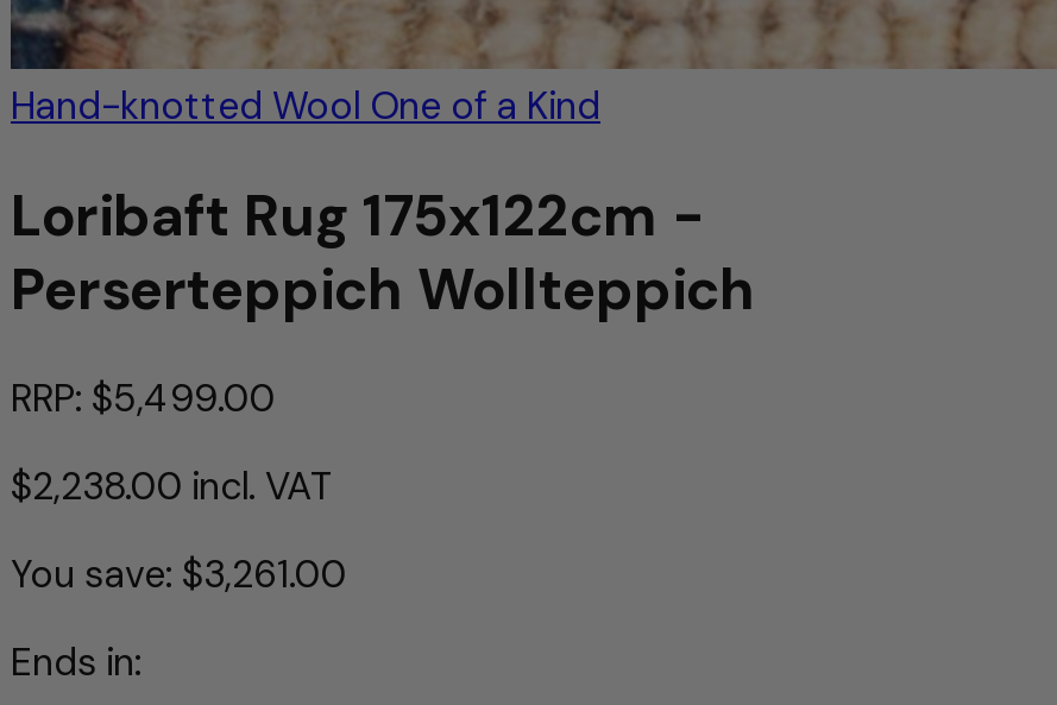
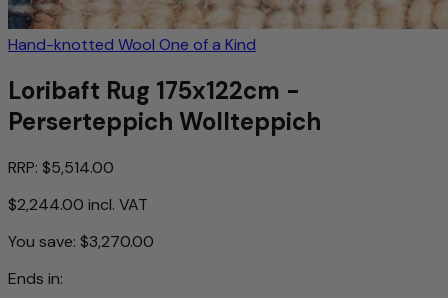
- RRP: $5,499.00
+ RRP: $5,514.00

- $2,238.00 incl. VAT
+ $2,244.00 incl. VAT

- You save: $3,261.00
+ You save: $3,270.00
